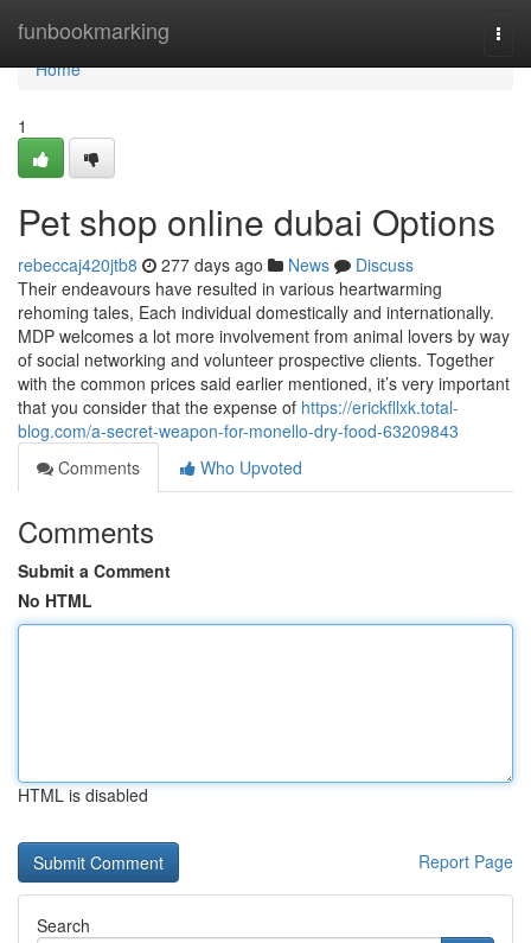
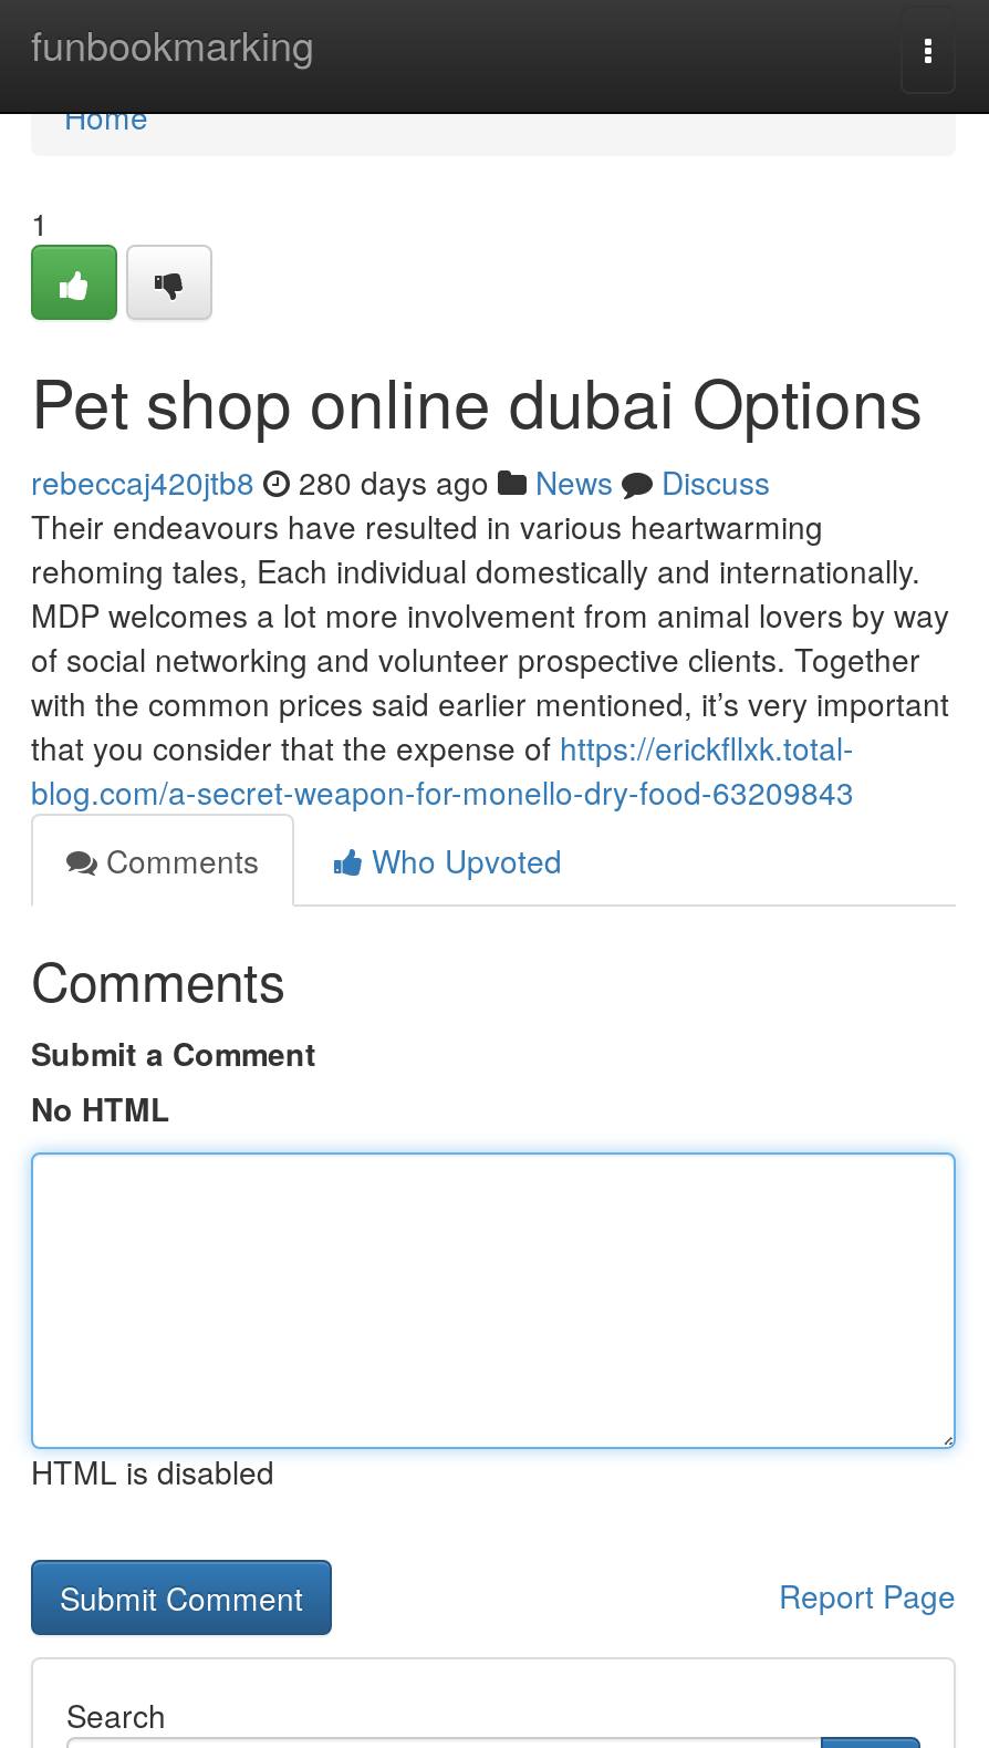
- rebeccaj420jtb8 277 days ago News Discuss
+ rebeccaj420jtb8 280 days ago News Discuss
